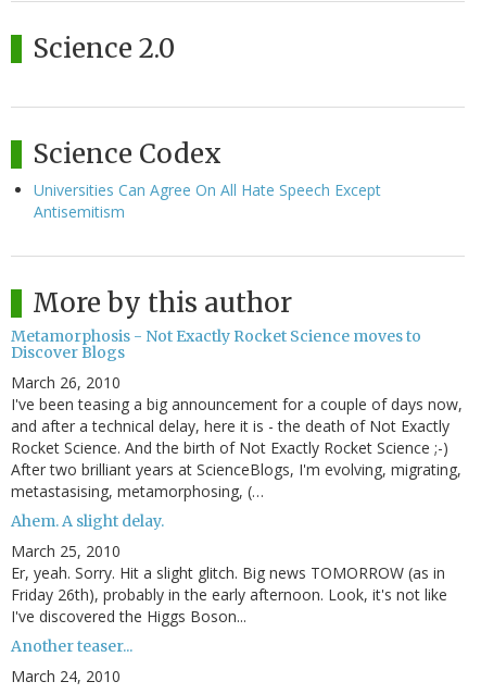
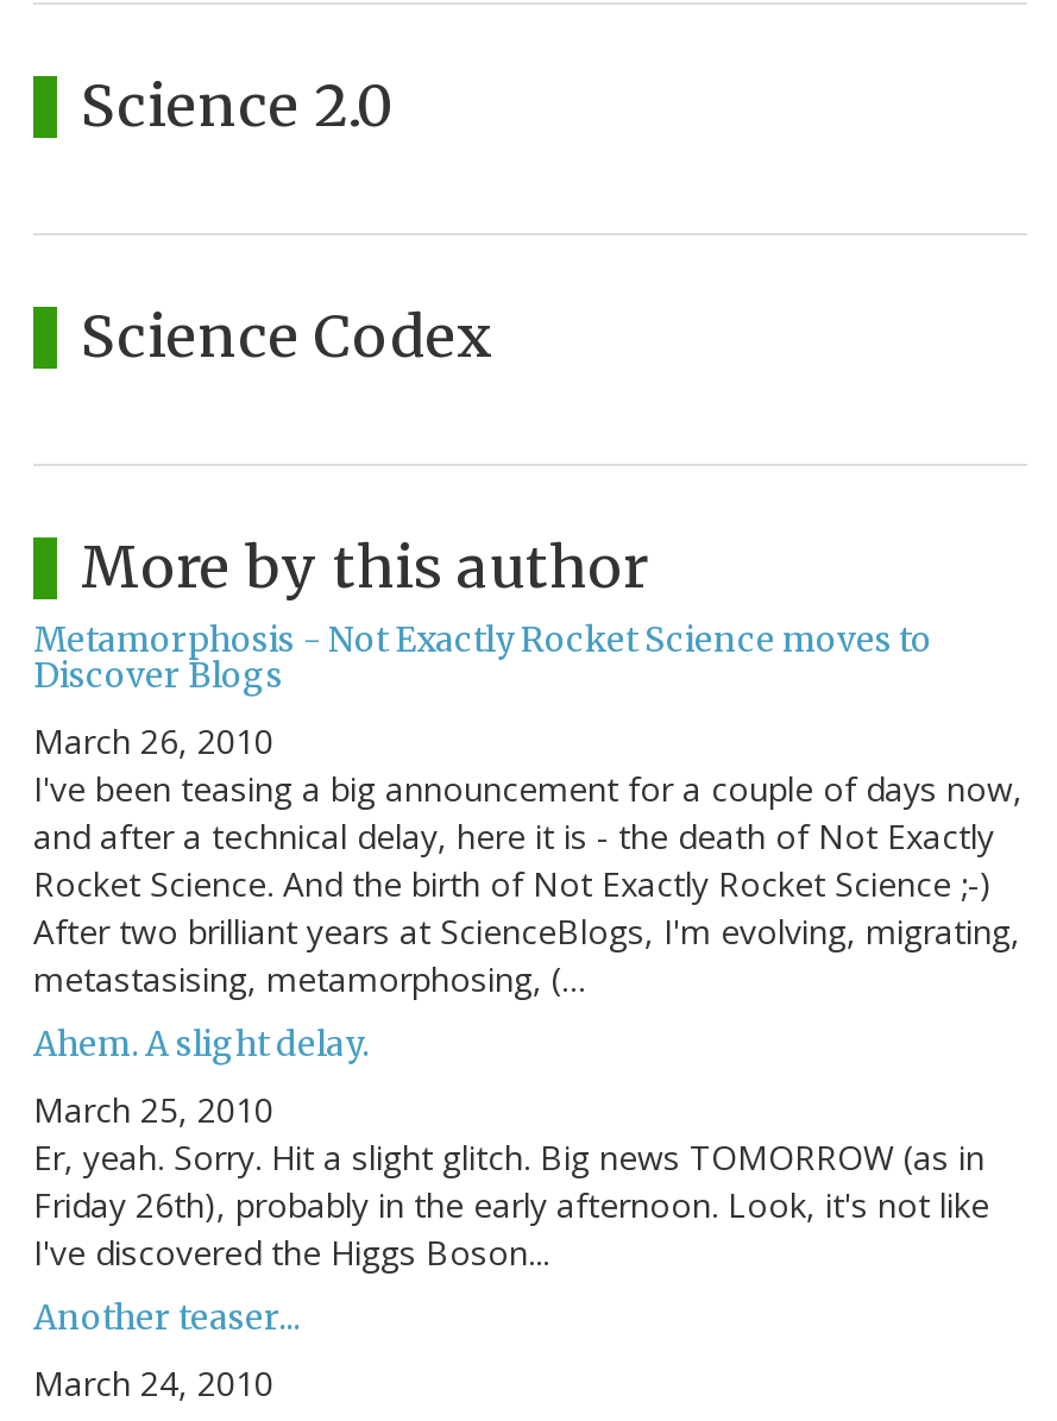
- Universities Can Agree On All Hate Speech Except
- Antisemitism
